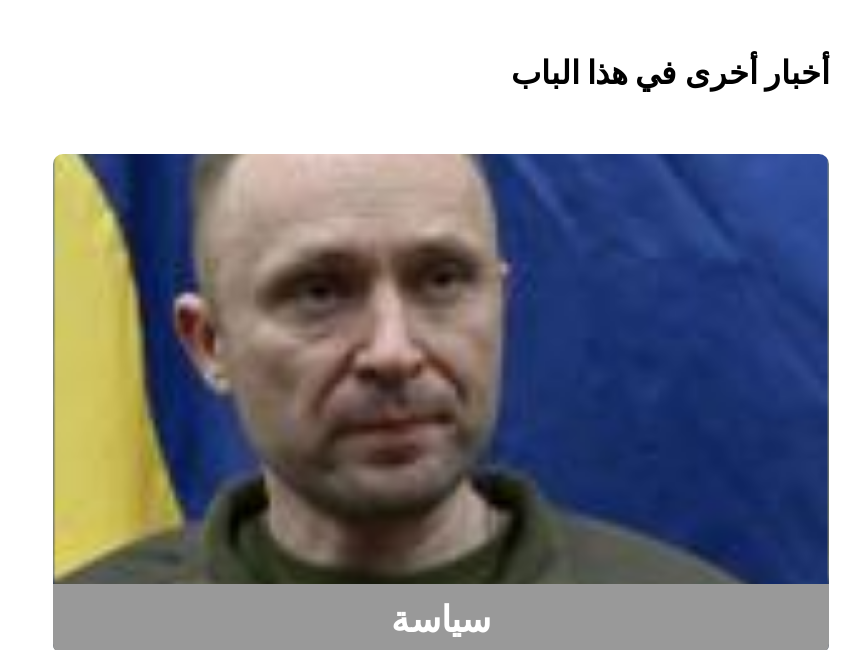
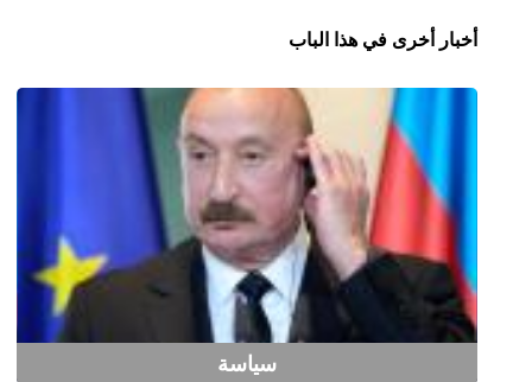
- [image]
+ [image]
